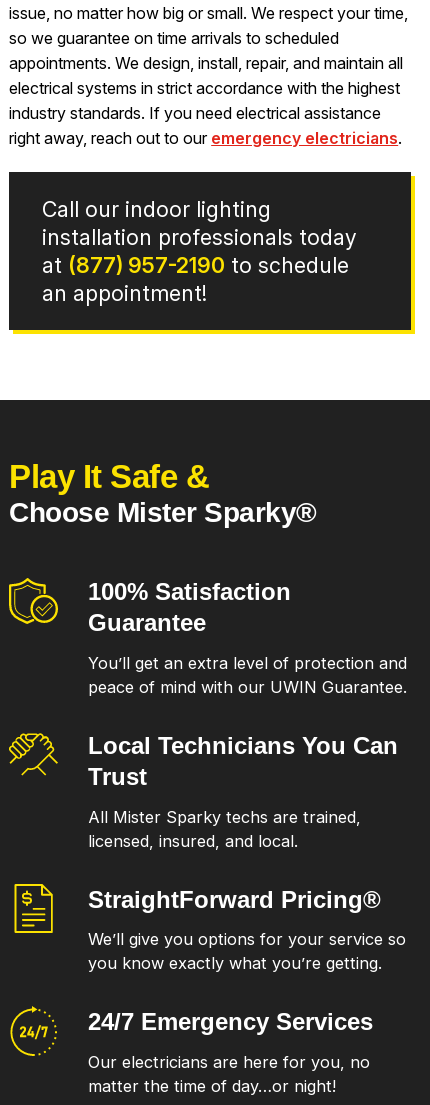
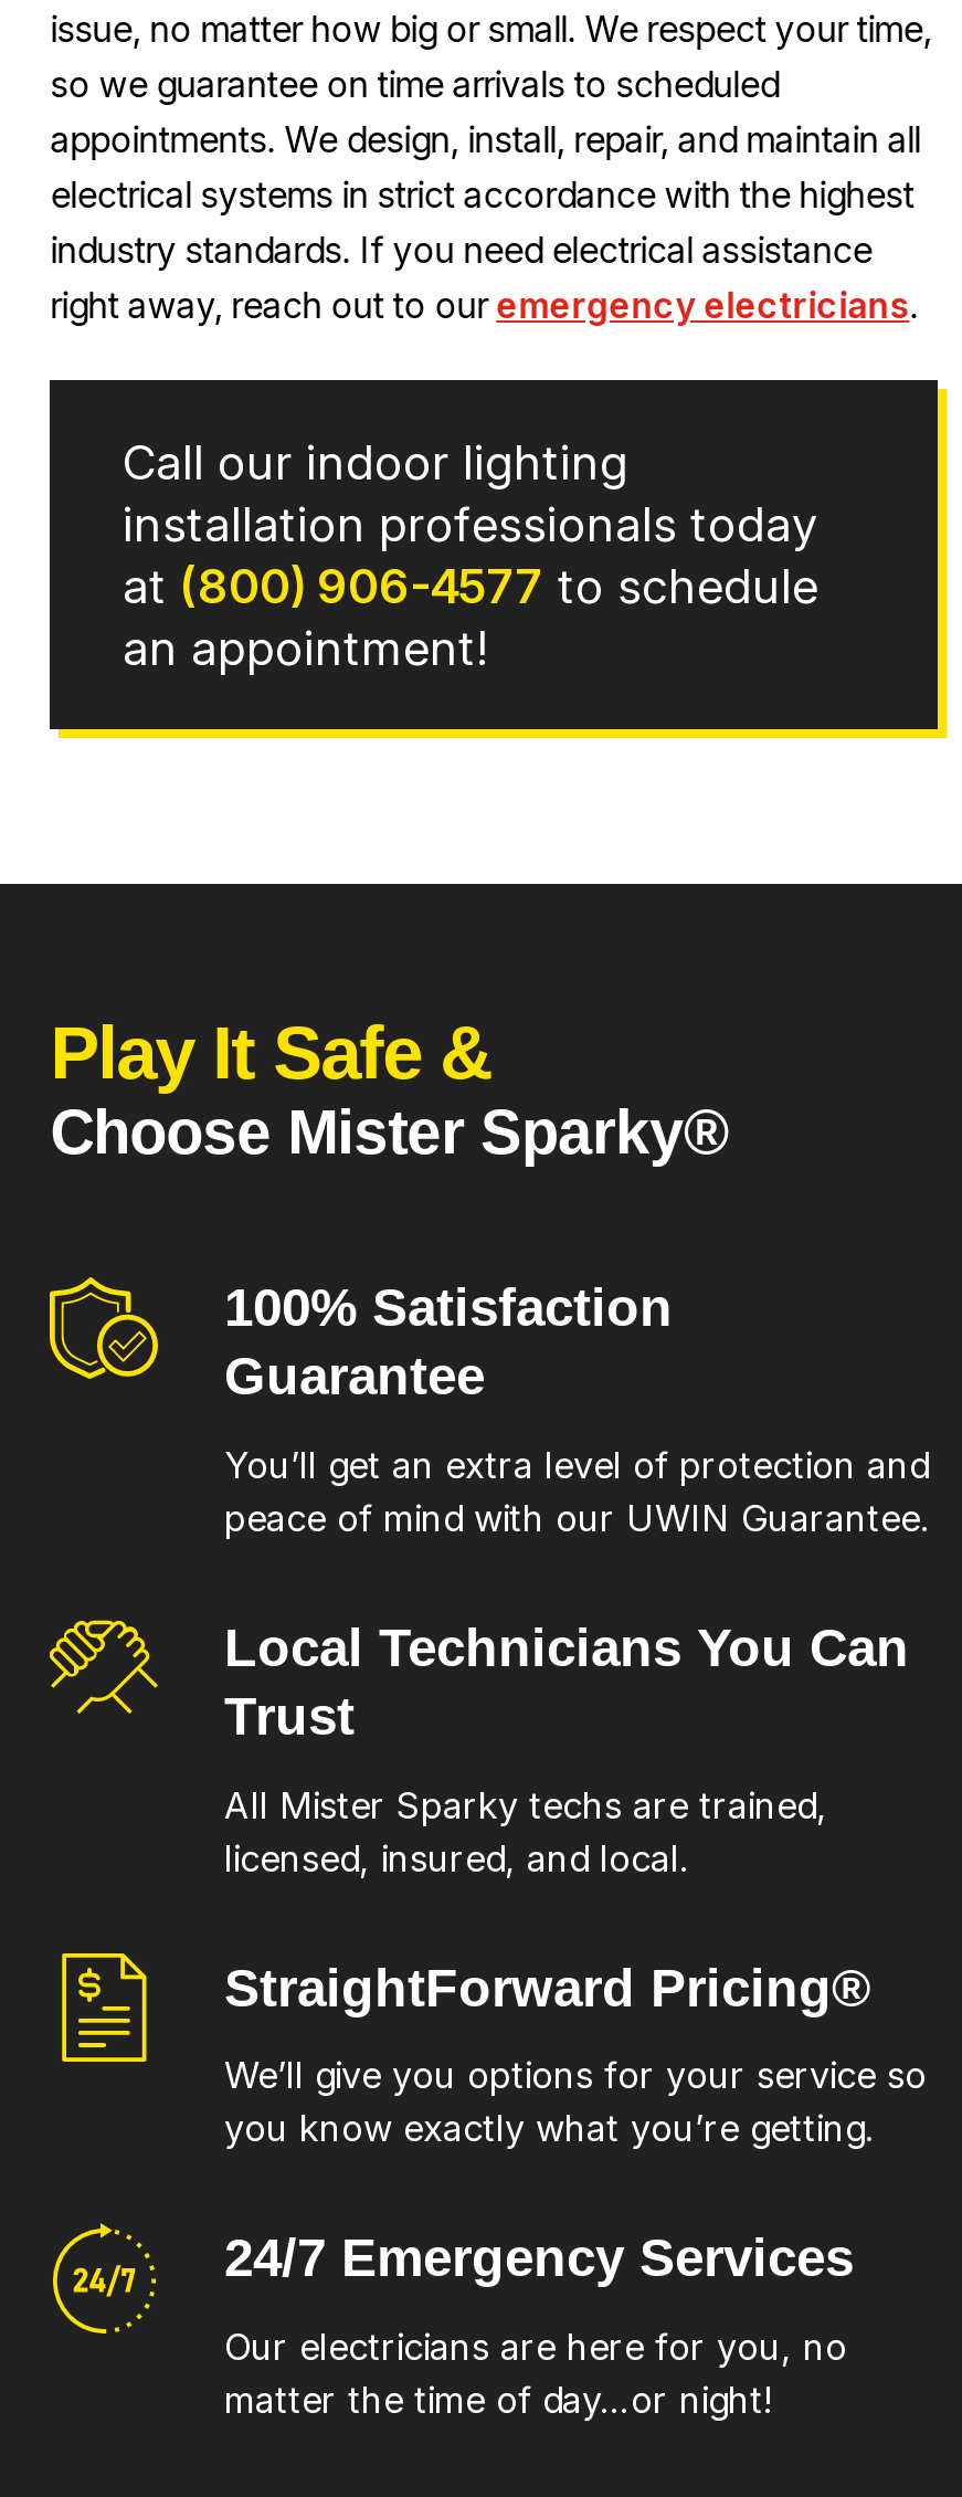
- at (877) 957-2190 to schedule
+ at (800) 906-4577 to schedule
